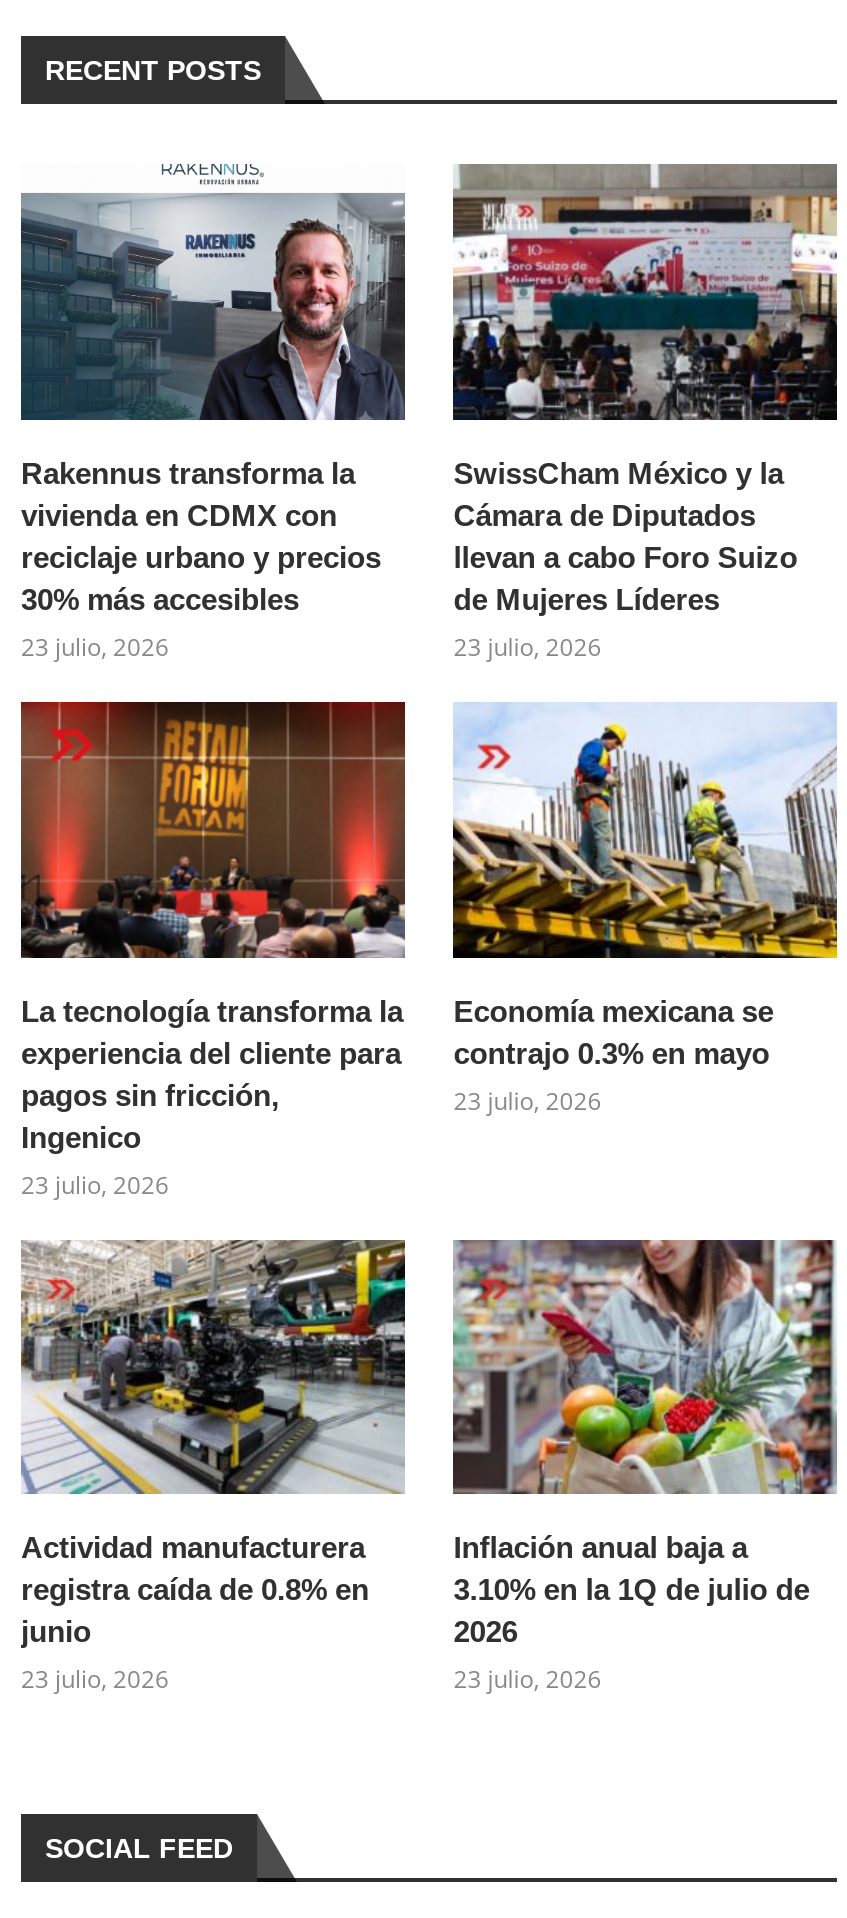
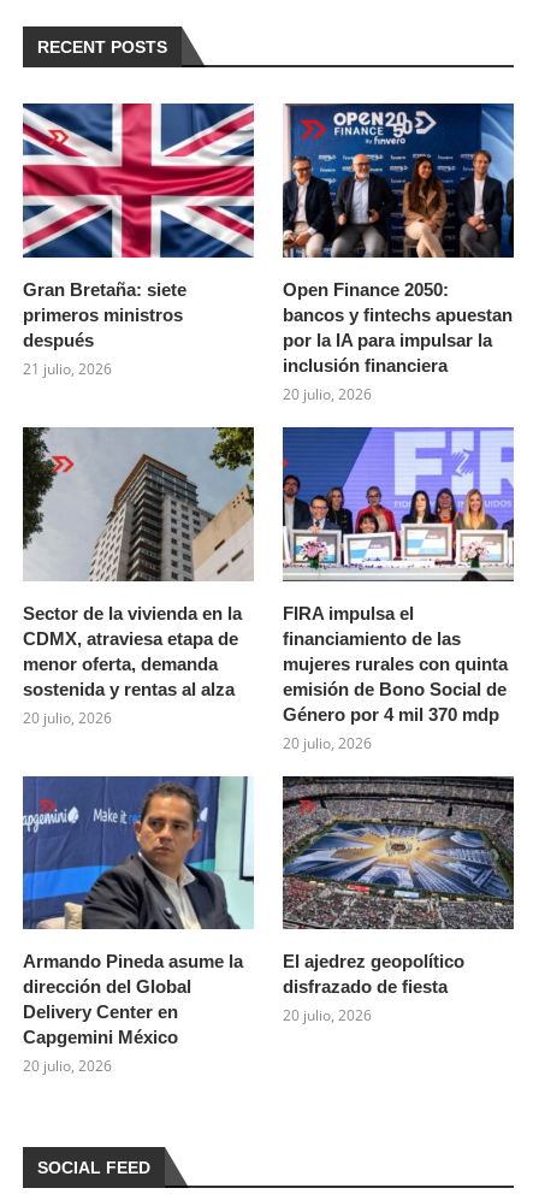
- [image]
- Rakennus transforma la
- vivienda en CDMX con
- reciclaje urbano y precios
- 30% más accesibles
- 23 julio, 2026
+ [image]
+ Gran Bretaña: siete
+ primeros ministros
+ después
+ 21 julio, 2026

- [image]
- SwissCham México y la
- Cámara de Diputados
- llevan a cabo Foro Suizo
- de Mujeres Líderes
- 23 julio, 2026
+ [image]
+ Open Finance 2050:
+ bancos y fintechs apuestan
+ por la IA para impulsar la
+ inclusión financiera
+ 20 julio, 2026

- [image]
+ [image]

- [image]
- Economía mexicana se
- contrajo 0.3% en mayo
- 23 julio, 2026
+ [image]
+ FIRA impulsa el
+ financiamiento de las
+ mujeres rurales con quinta
+ emisión de Bono Social de
+ Género por 4 mil 370 mdp
+ 20 julio, 2026

- La tecnología transforma la
- experiencia del cliente para
- pagos sin fricción,
- Ingenico
- 23 julio, 2026
+ Sector de la vivienda en la
+ CDMX, atraviesa etapa de
+ menor oferta, demanda
+ sostenida y rentas al alza
+ 20 julio, 2026

- [image]
- Actividad manufacturera
- registra caída de 0.8% en
- junio
- 23 julio, 2026
+ [image]
+ Armando Pineda asume la
+ dirección del Global
+ Delivery Center en
+ Capgemini México
+ 20 julio, 2026

- [image]
- Inflación anual baja a
- 3.10% en la 1Q de julio de
- 2026
- 23 julio, 2026
+ [image]
+ El ajedrez geopolítico
+ disfrazado de fiesta
+ 20 julio, 2026
